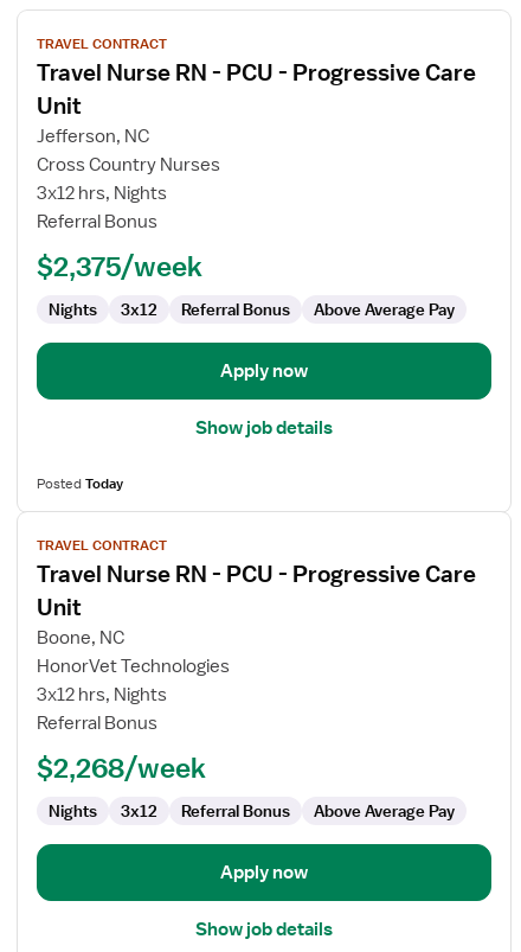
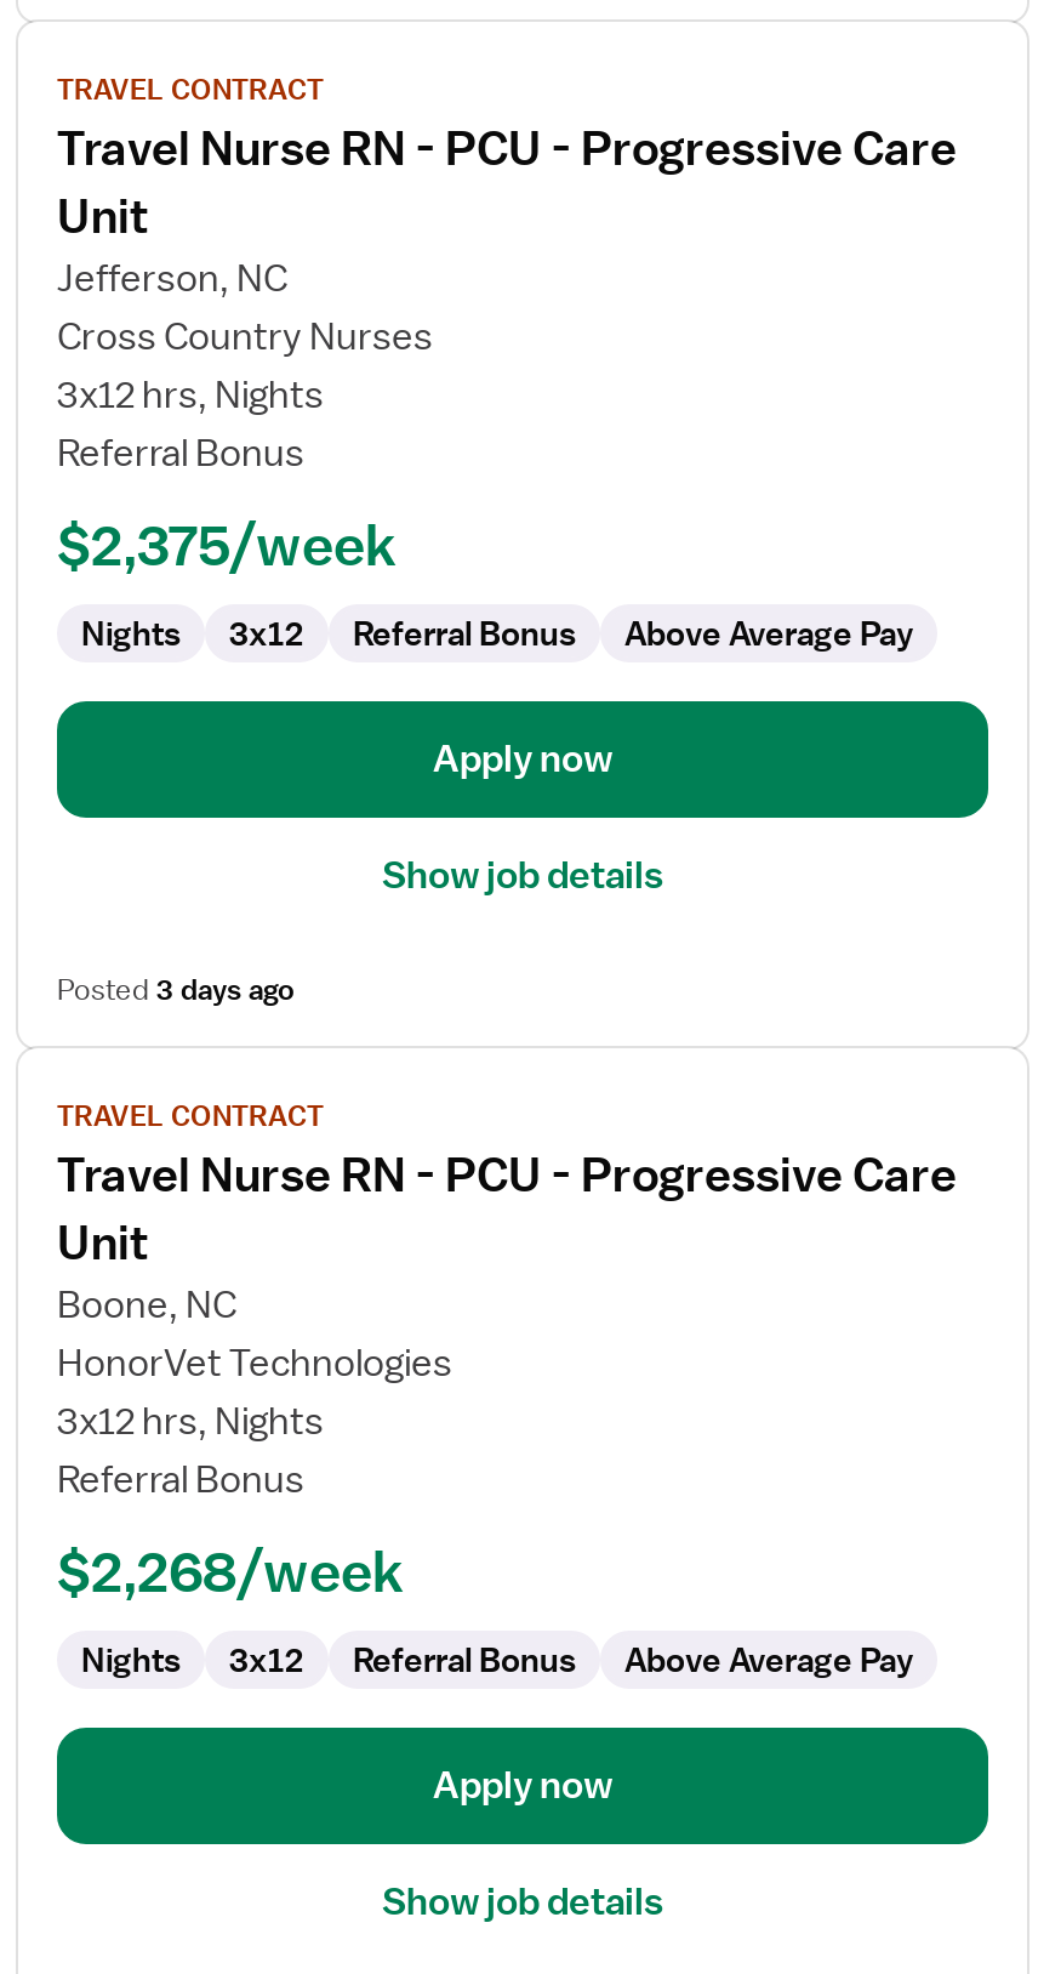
- Posted Today
+ Posted 3 days ago
